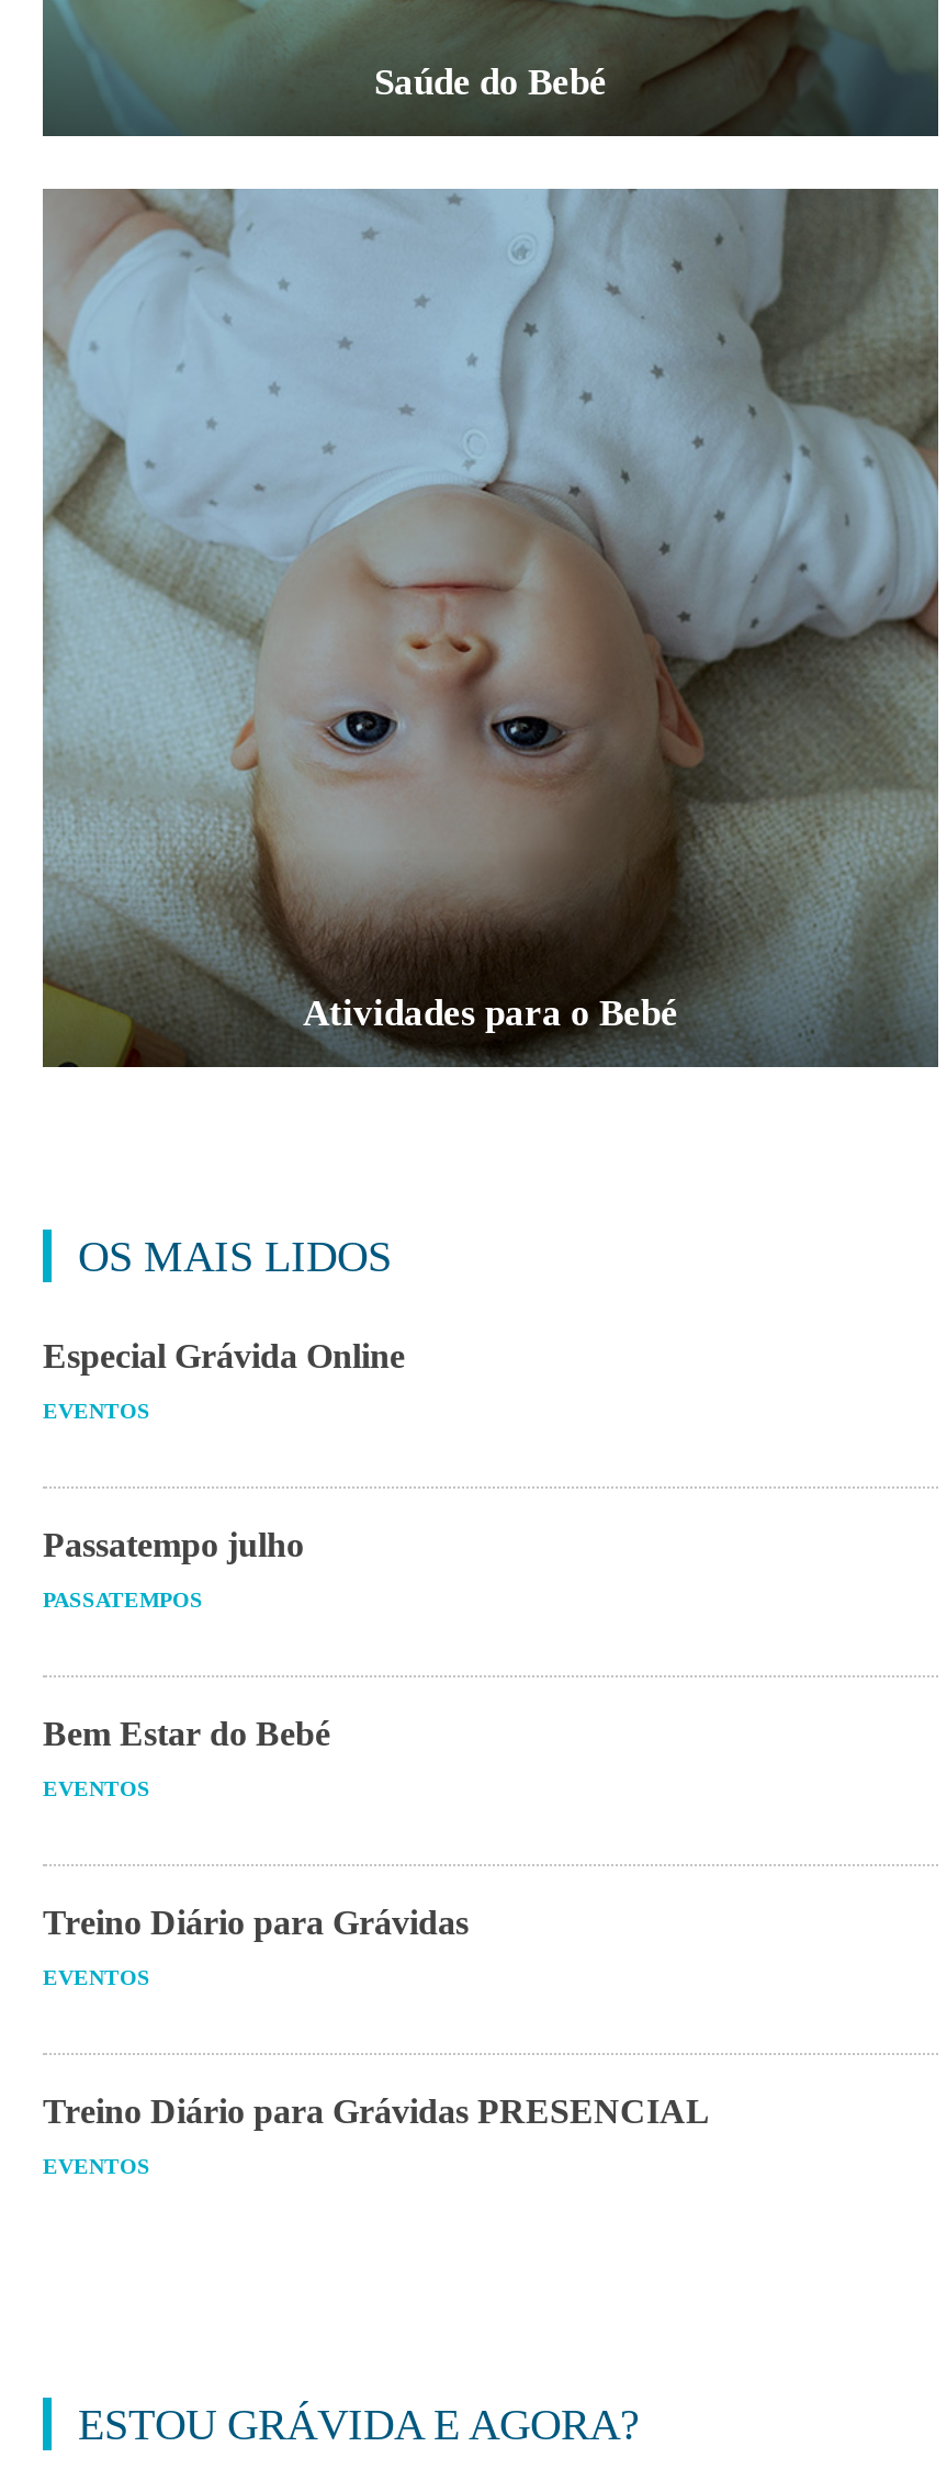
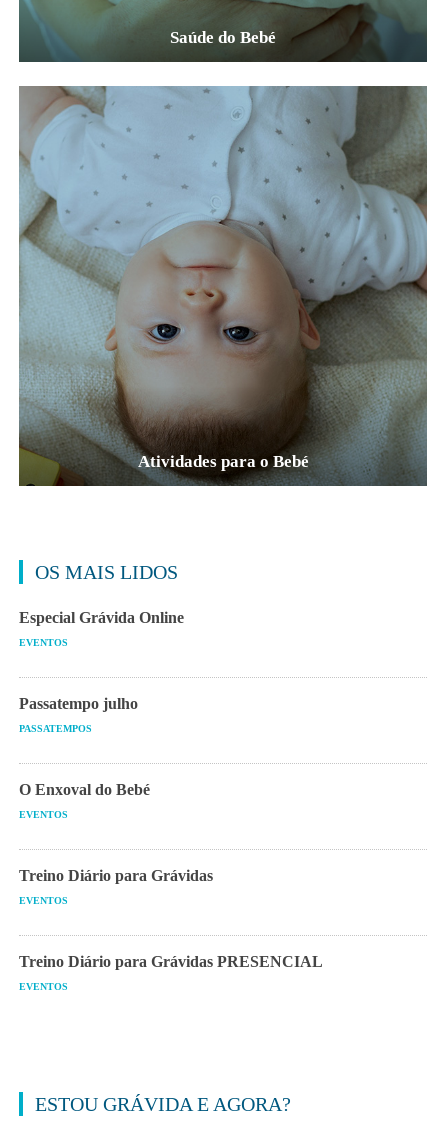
- Bem Estar do Bebé
+ O Enxoval do Bebé
